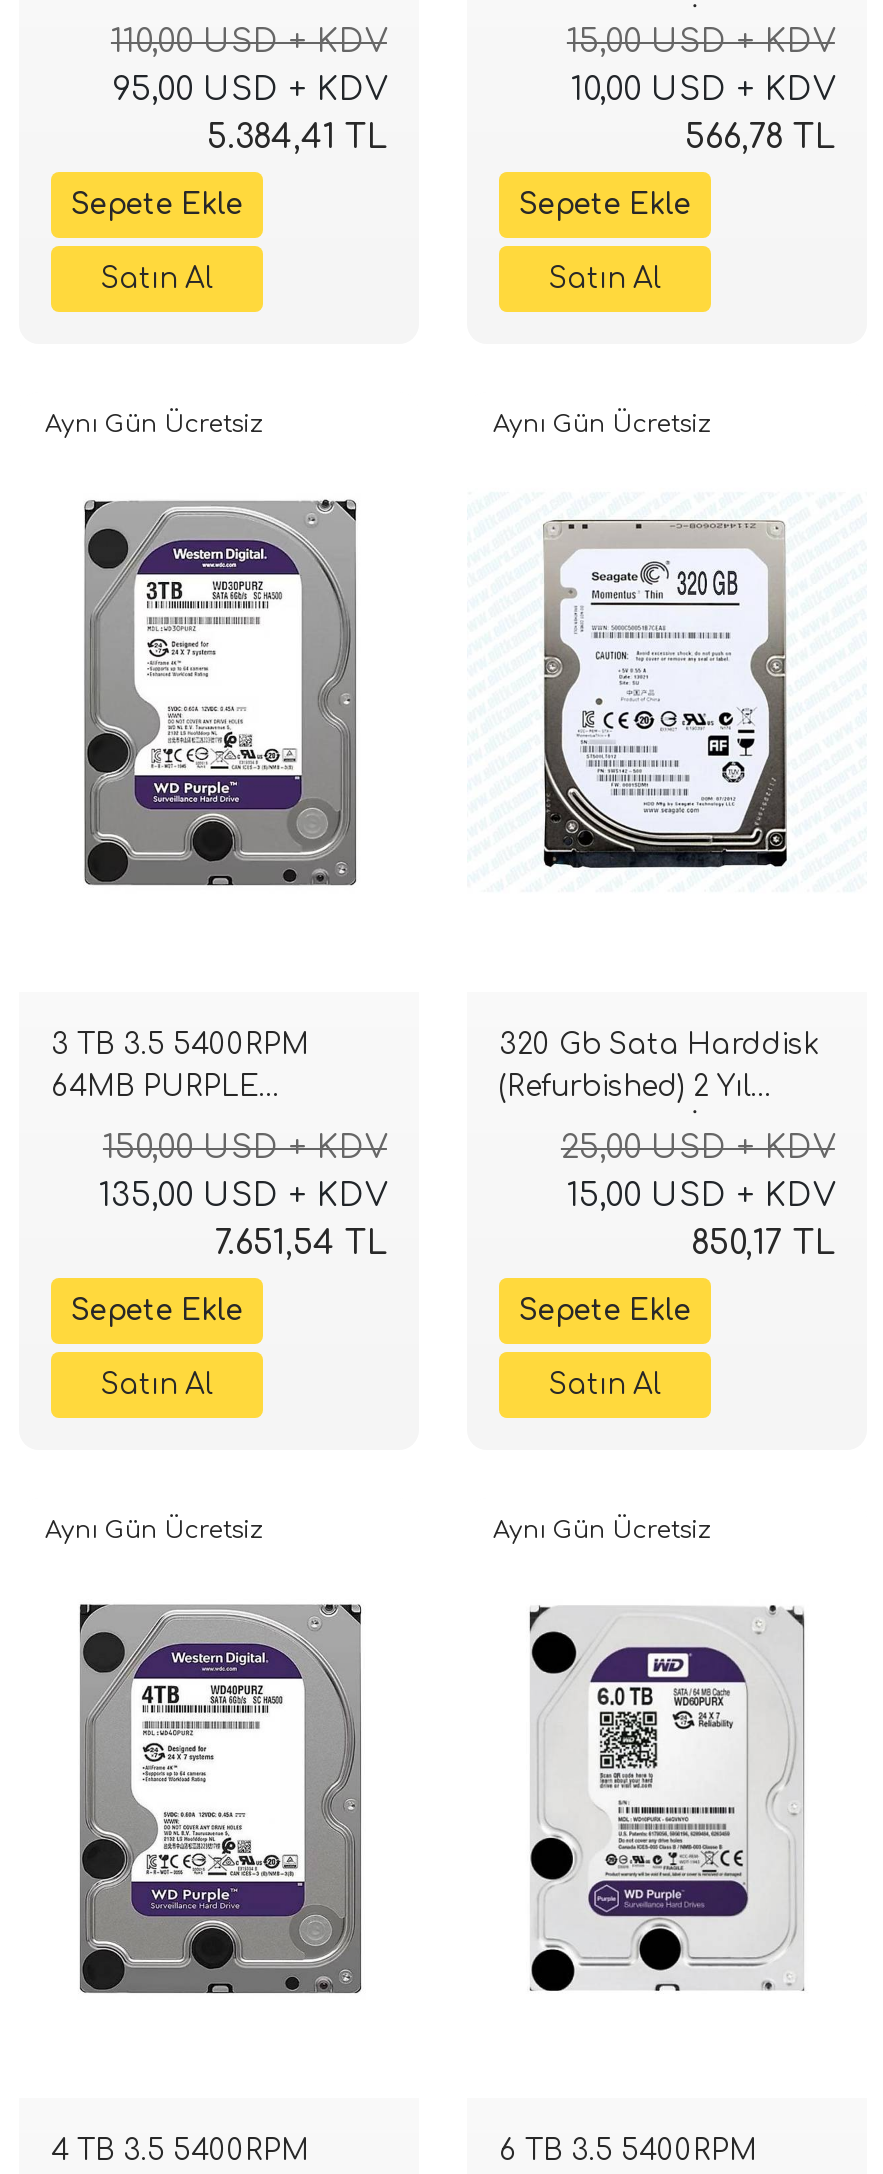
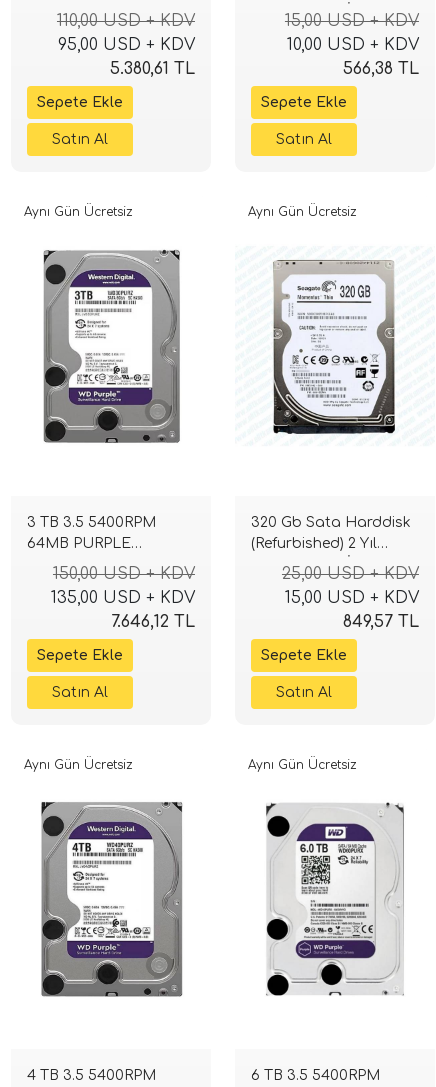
- 5.384,41 TL
+ 5.380,61 TL

- 566,78 TL
+ 566,38 TL

- 7.651,54 TL
+ 7.646,12 TL

- 850,17 TL
+ 849,57 TL
